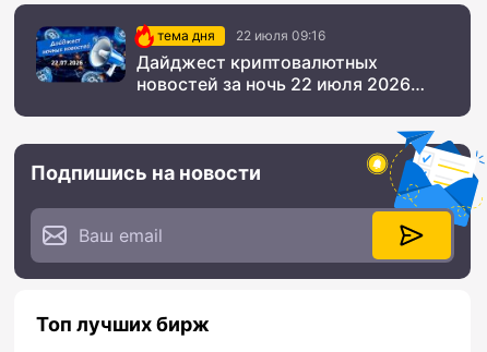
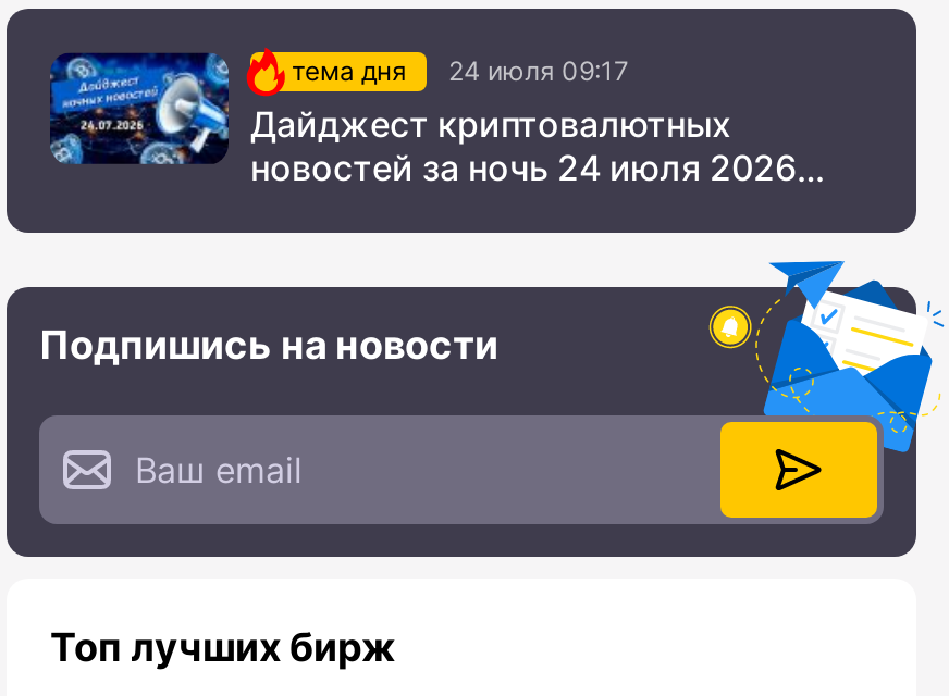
- тема дня 22 июля 09:16
+ тема дня 24 июля 09:17

- новостей за ночь 22 июля 2026
+ новостей за ночь 24 июля 2026
